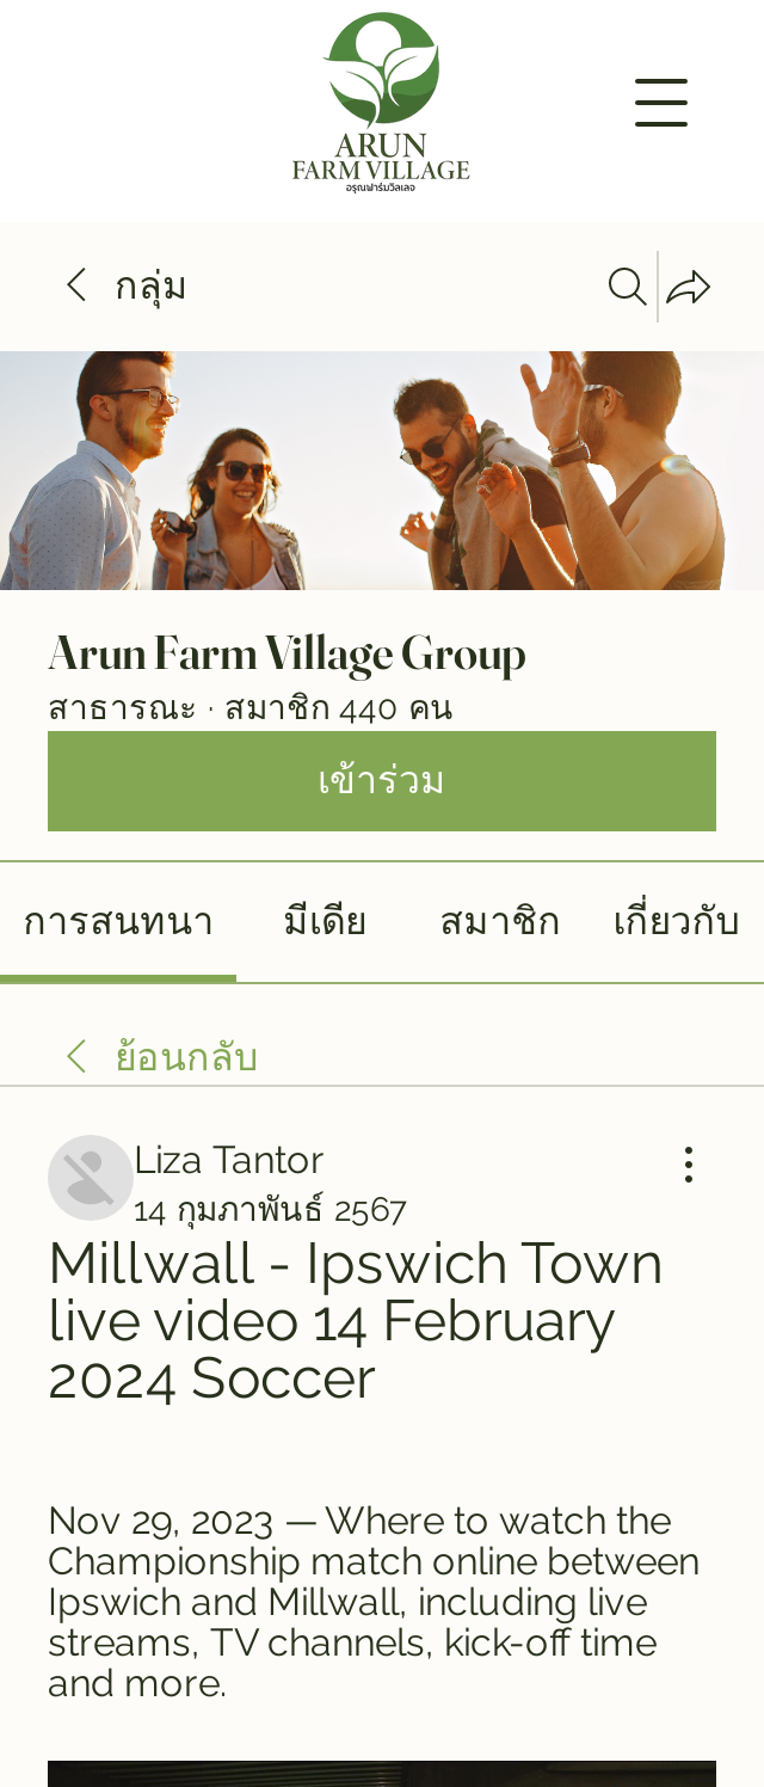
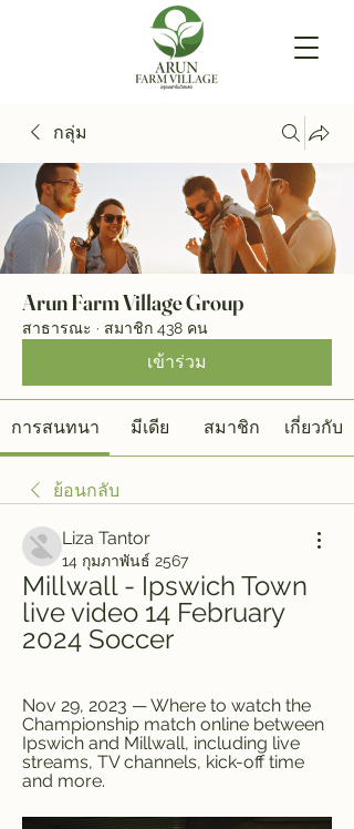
- สาธารณะ · สมาชิก 440 คน
+ สาธารณะ · สมาชิก 438 คน
